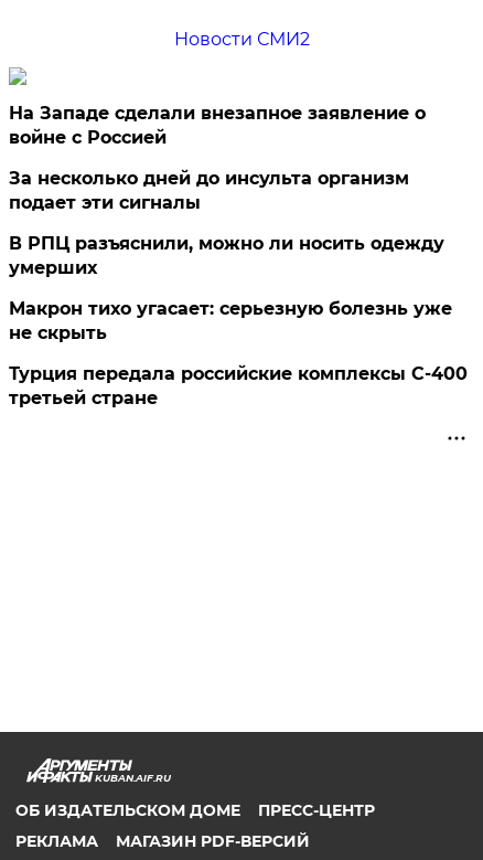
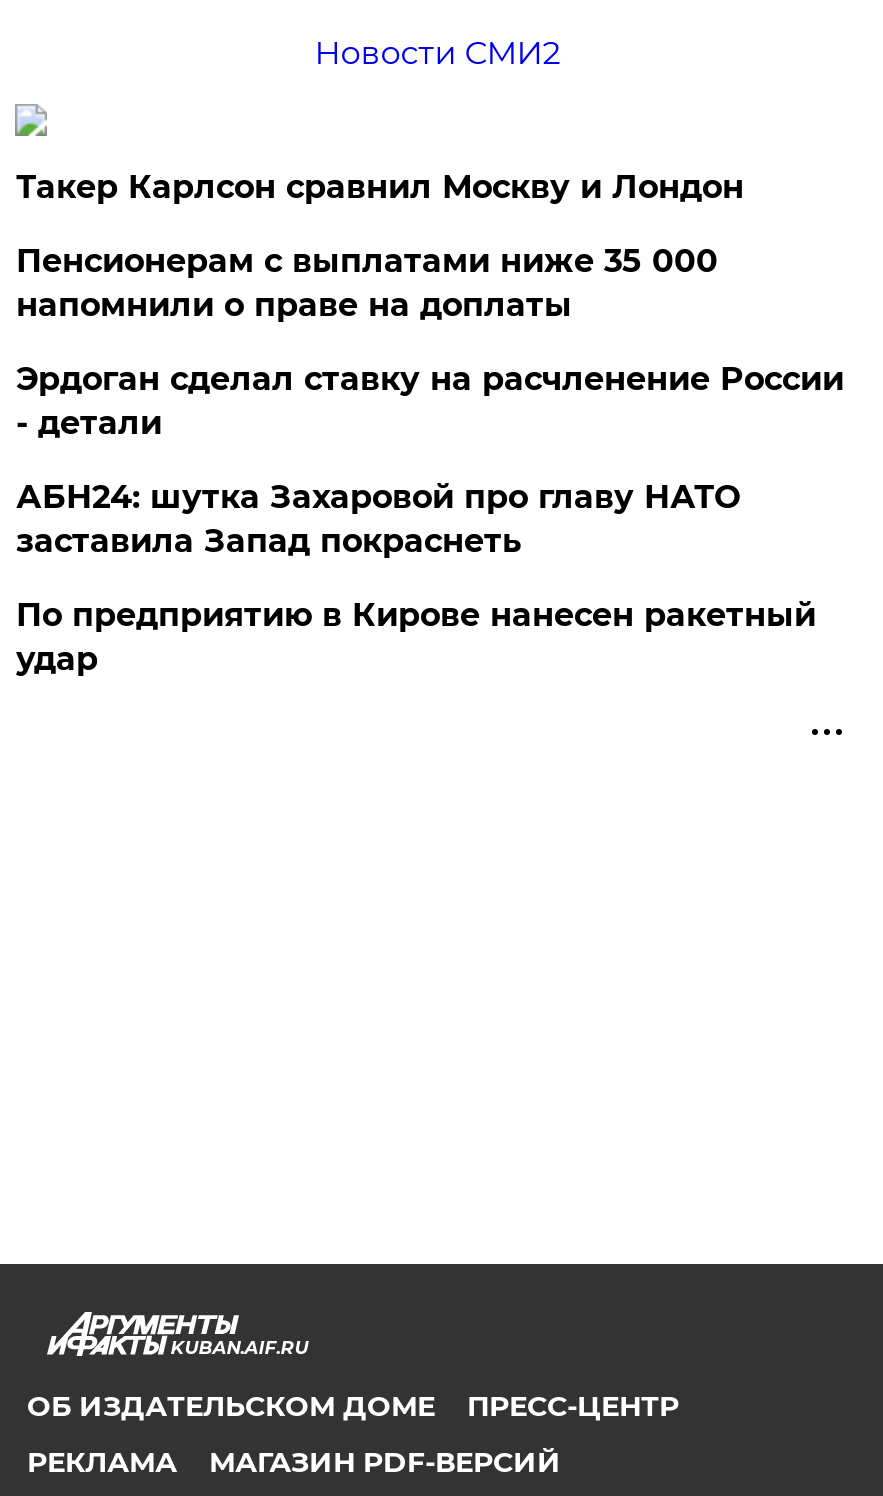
- На Западе сделали внезапное заявление о
- войне с Россией
+ Такер Карлсон сравнил Москву и Лондон

- За несколько дней до инсульта организм
- подает эти сигналы
+ Пенсионерам с выплатами ниже 35 000
+ напомнили о праве на доплаты

- В РПЦ разъяснили, можно ли носить одежду
- умерших
+ Эрдоган сделал ставку на расчленение России
+ - детали

- Макрон тихо угасает: серьезную болезнь уже
- не скрыть
+ АБН24: шутка Захаровой про главу НАТО
+ заставила Запад покраснеть

- Турция передала российские комплексы С-400
- третьей стране
+ По предприятию в Кирове нанесен ракетный
+ удар
